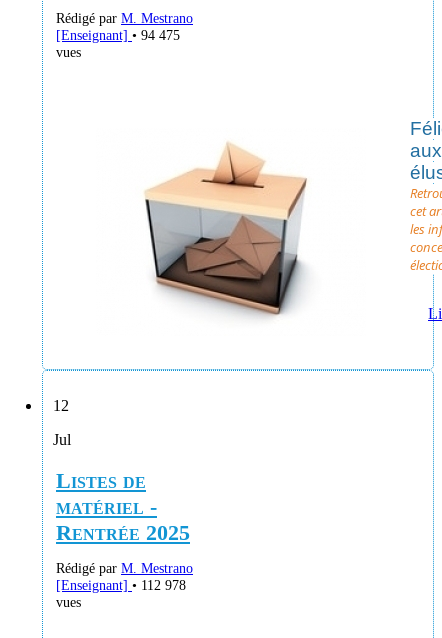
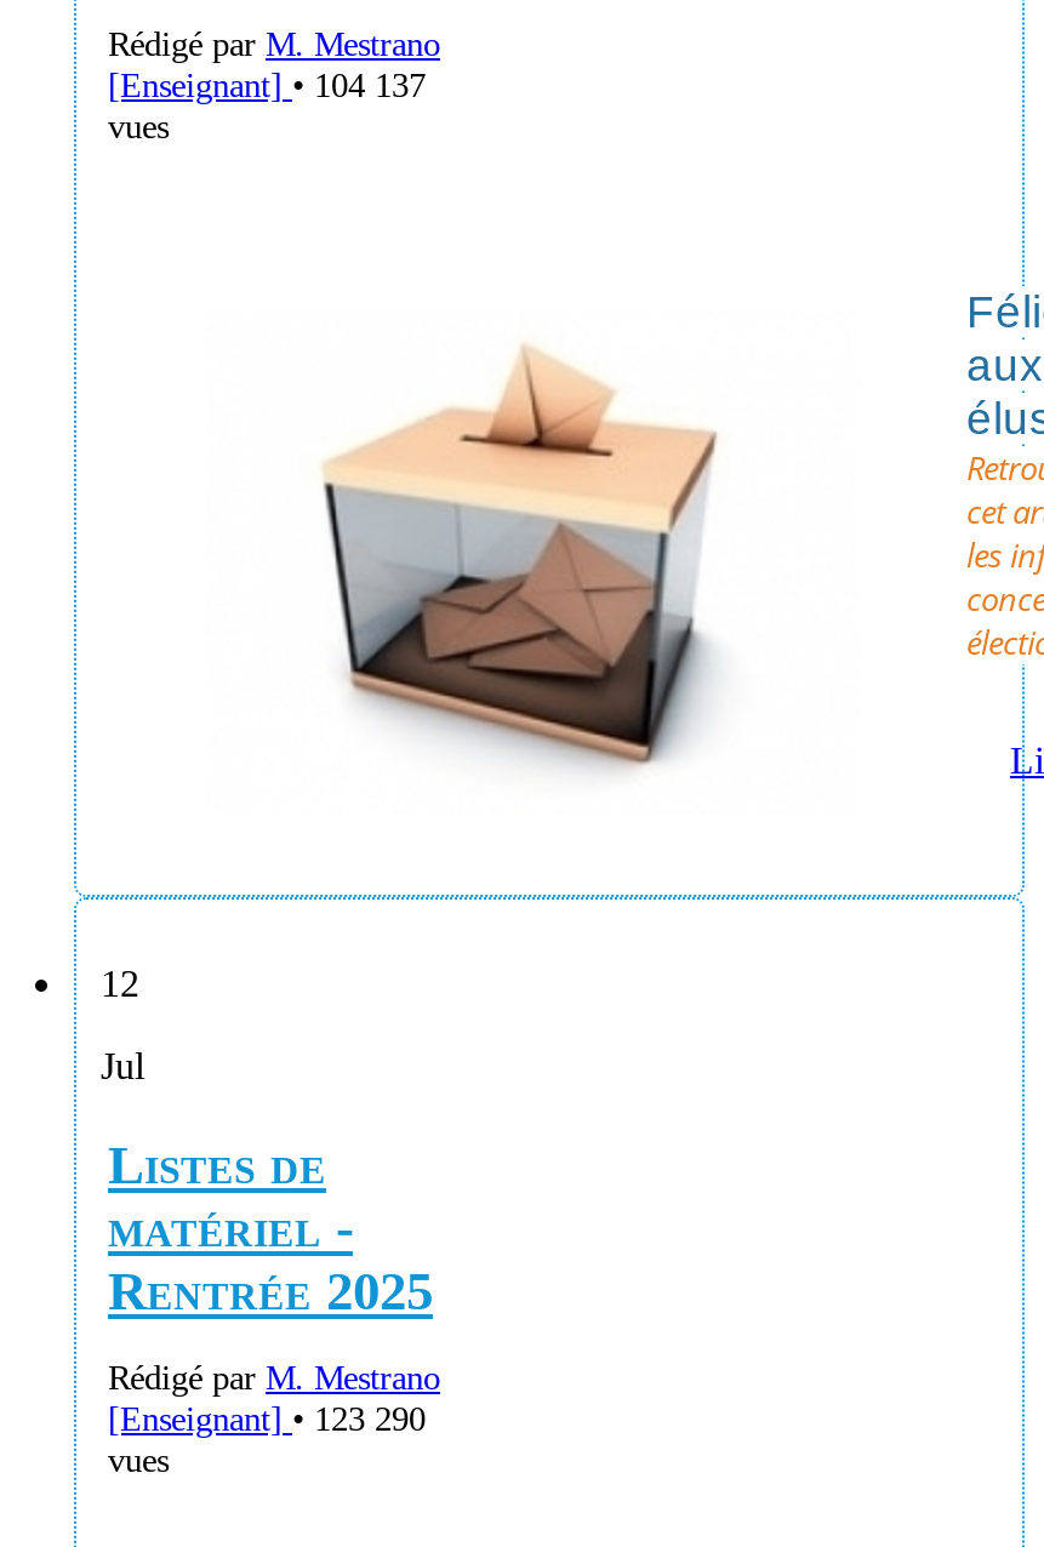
- [Enseignant] • 94 475
+ [Enseignant] • 104 137

- [Enseignant] • 112 978
+ [Enseignant] • 123 290
